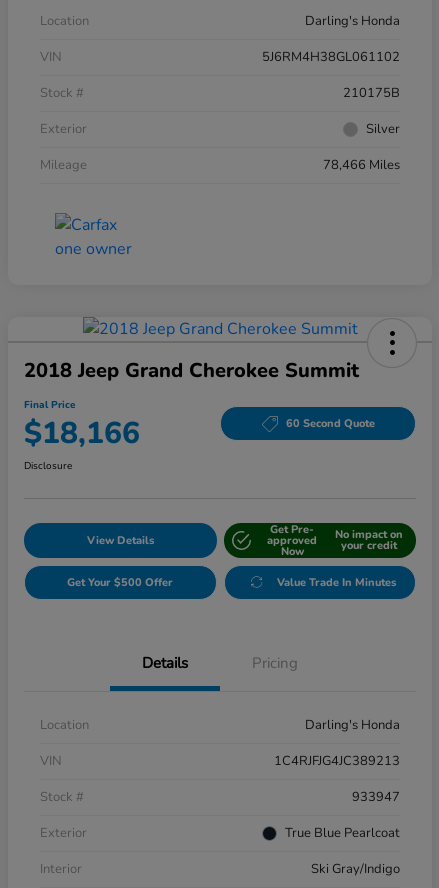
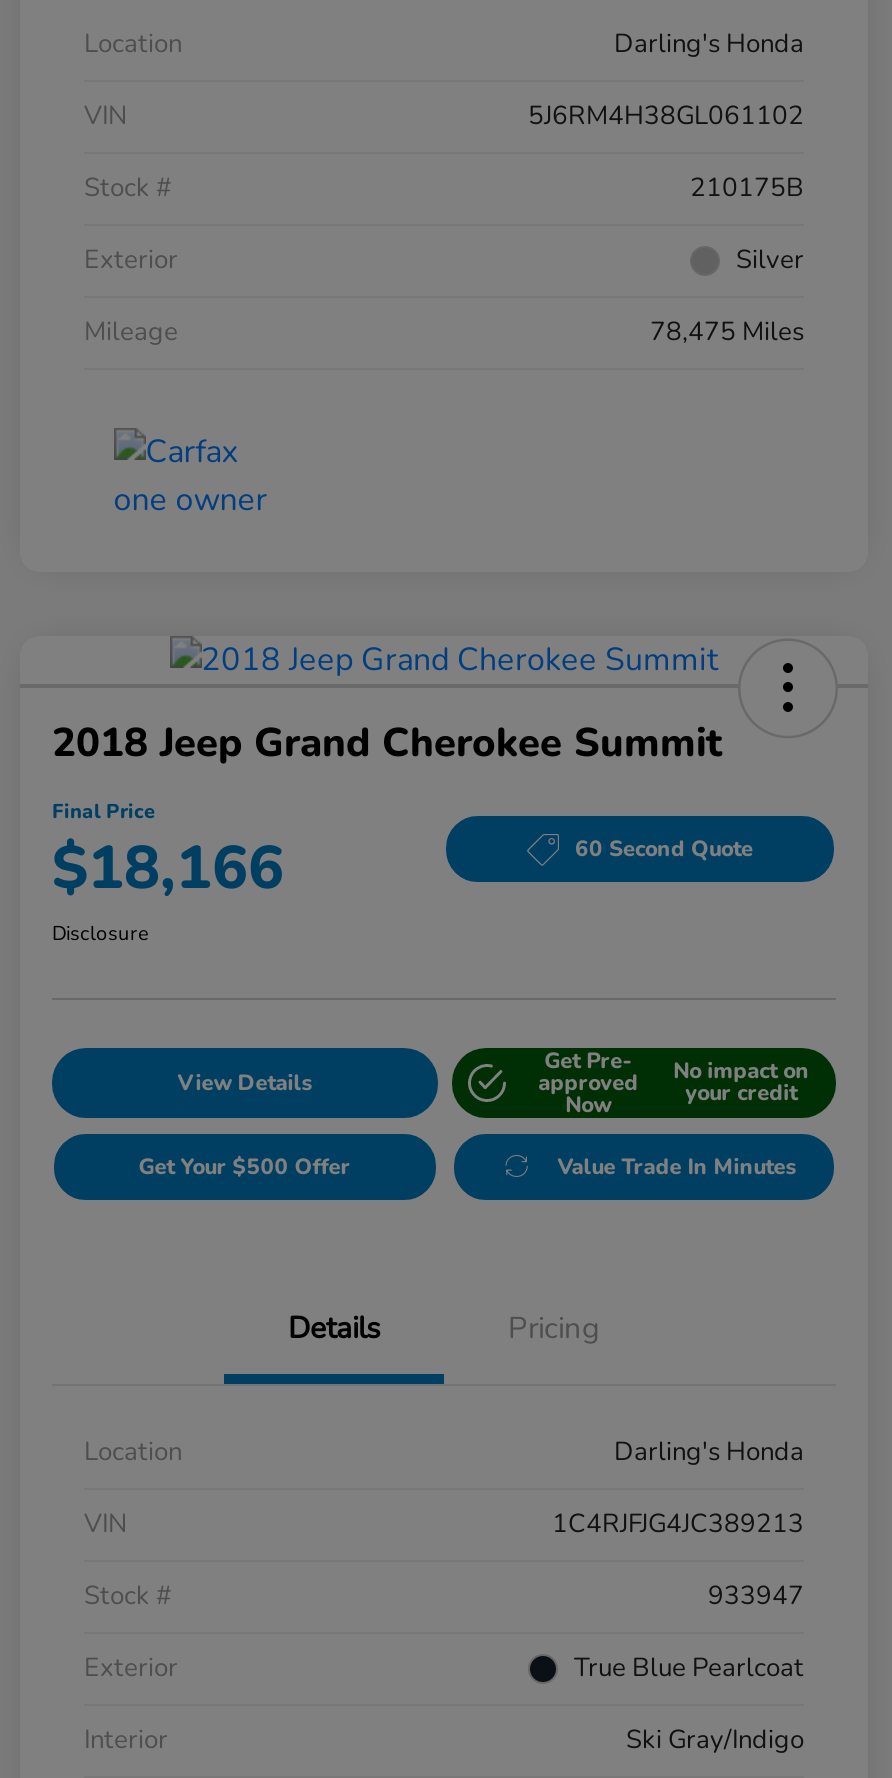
- 78,466 Miles
+ 78,475 Miles
